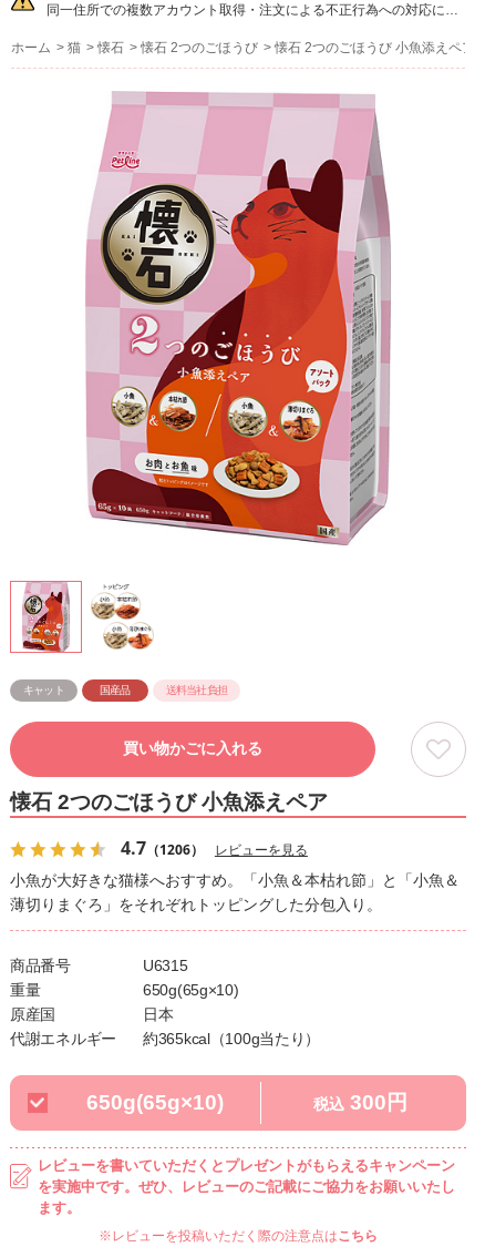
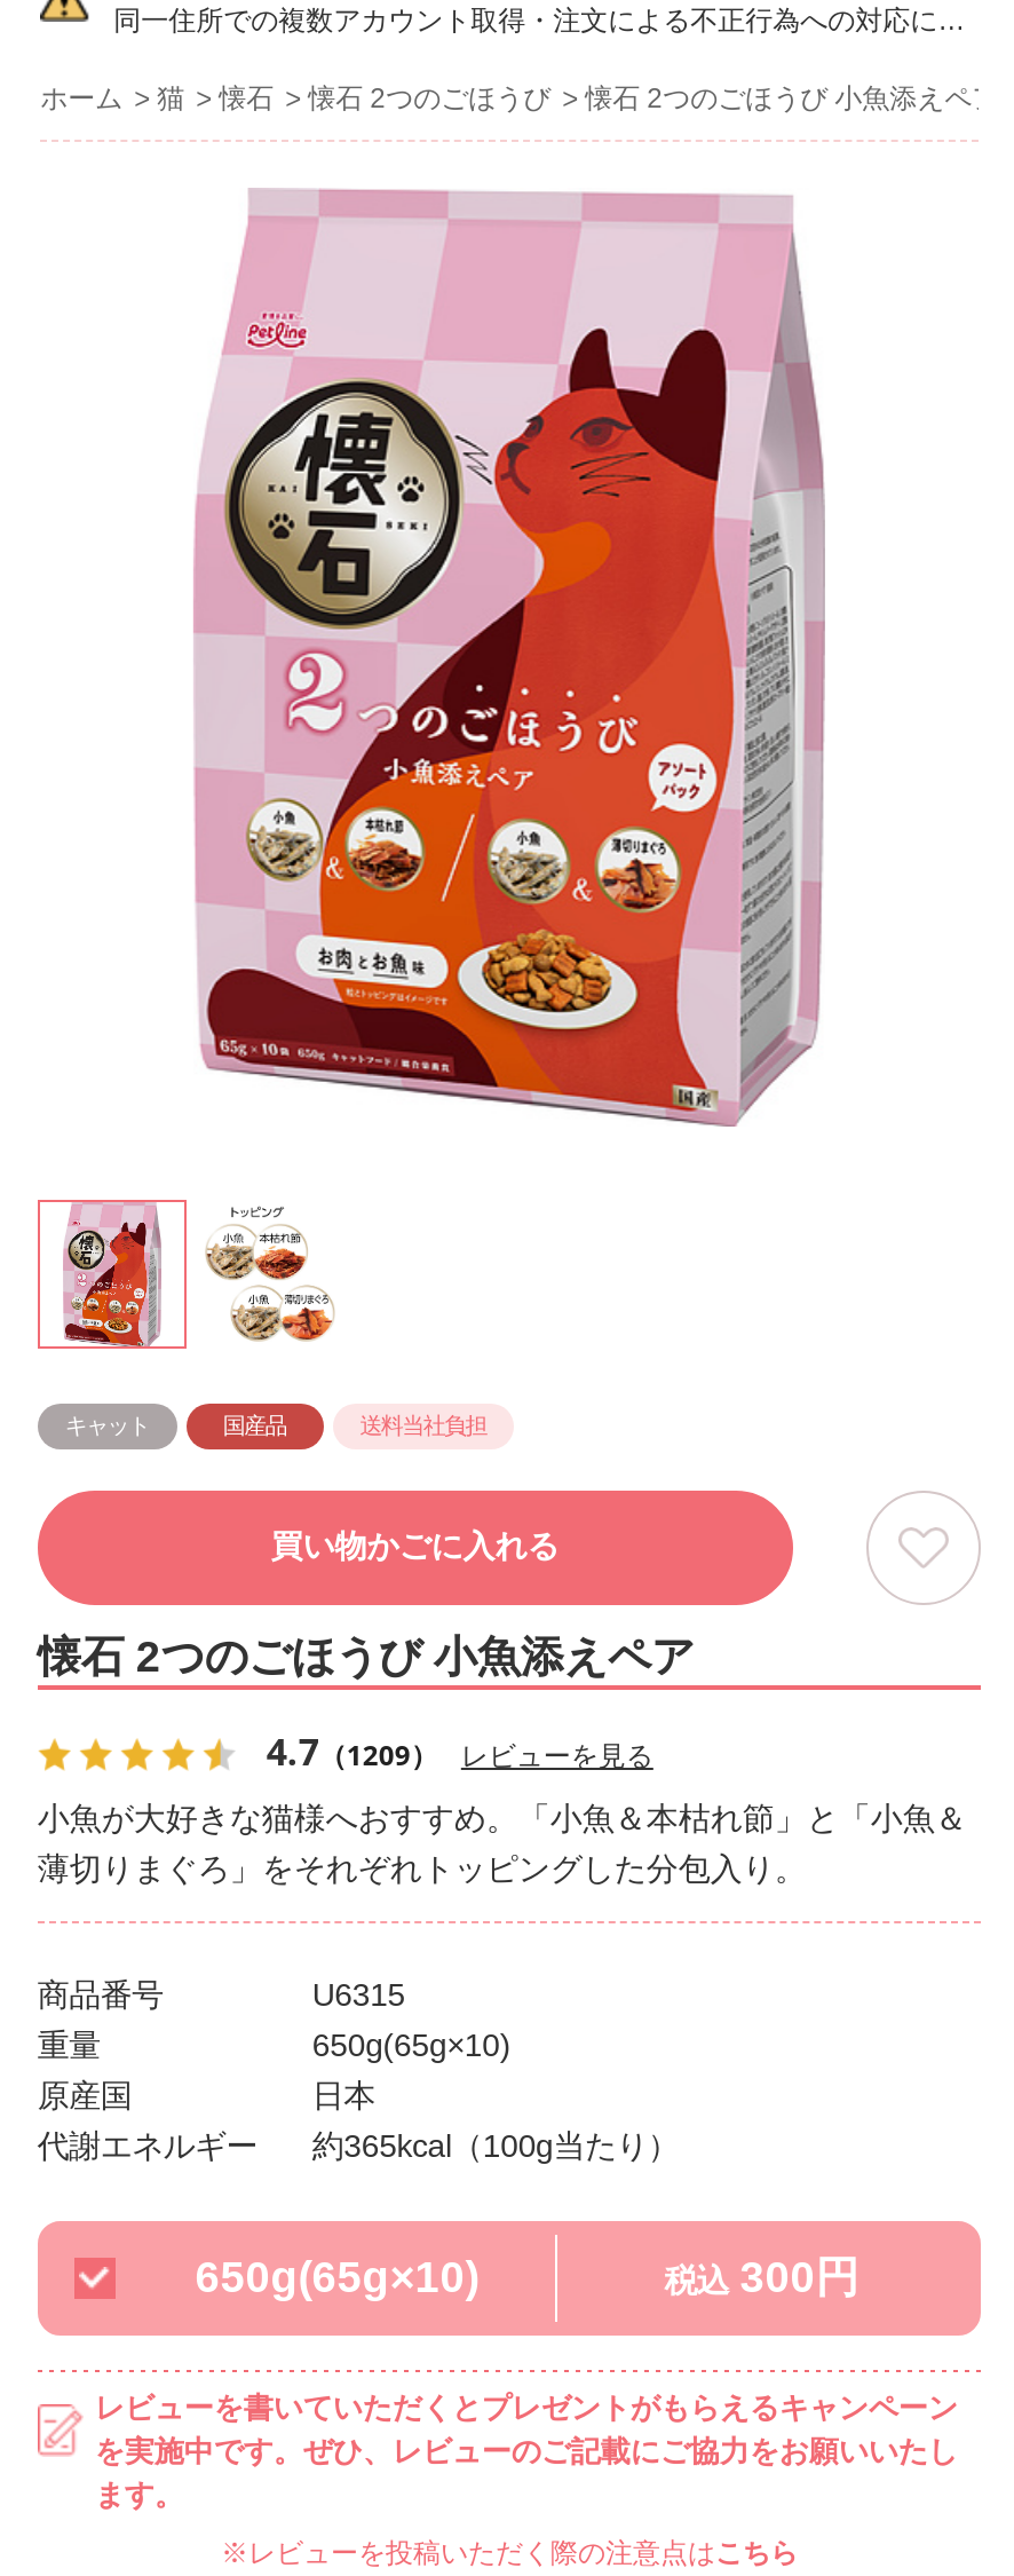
- 4.7（1206） レビューを見る
+ 4.7（1209） レビューを見る
